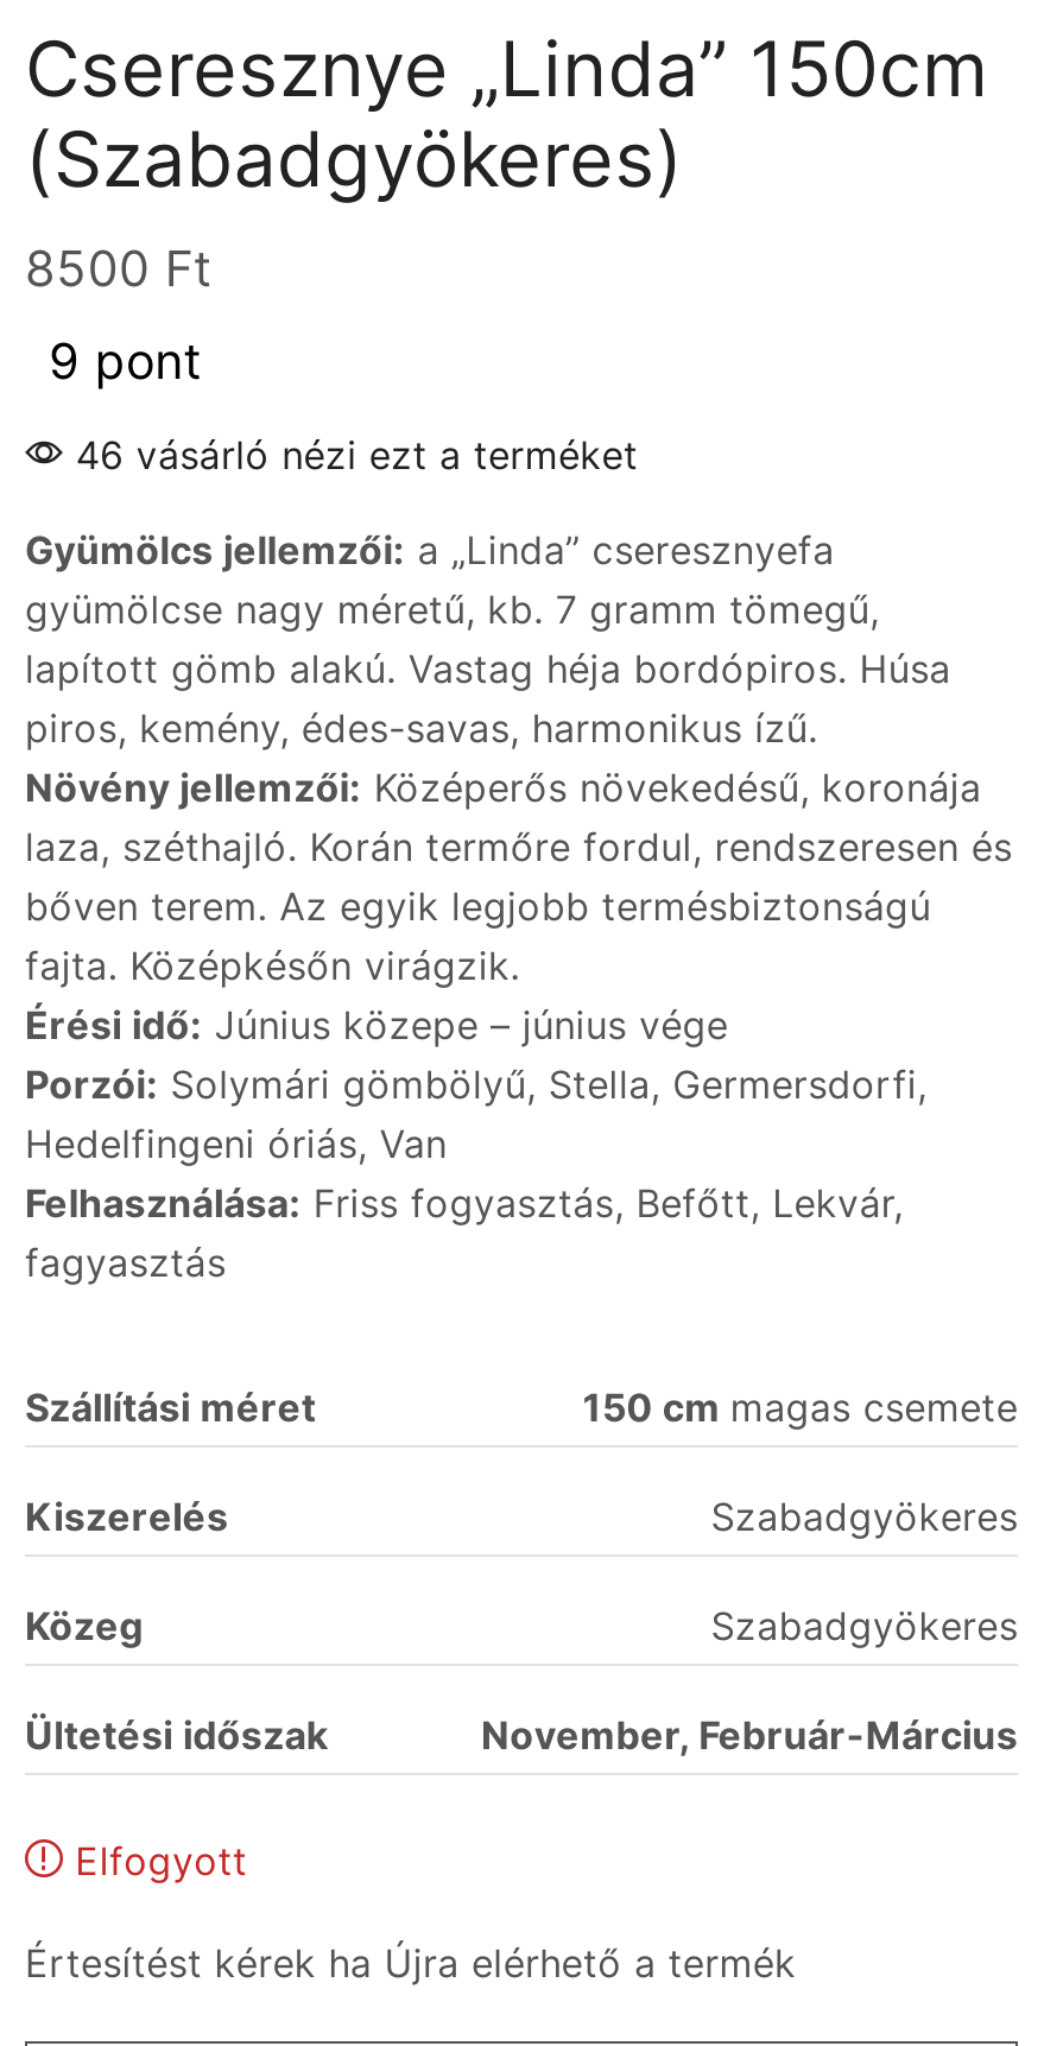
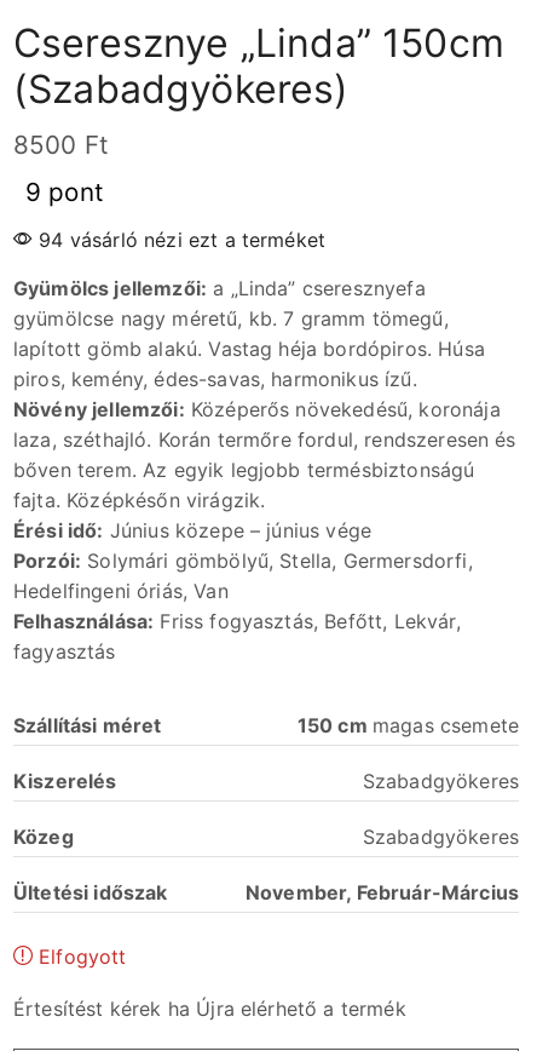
- 46 vásárló nézi ezt a terméket
+ 94 vásárló nézi ezt a terméket
